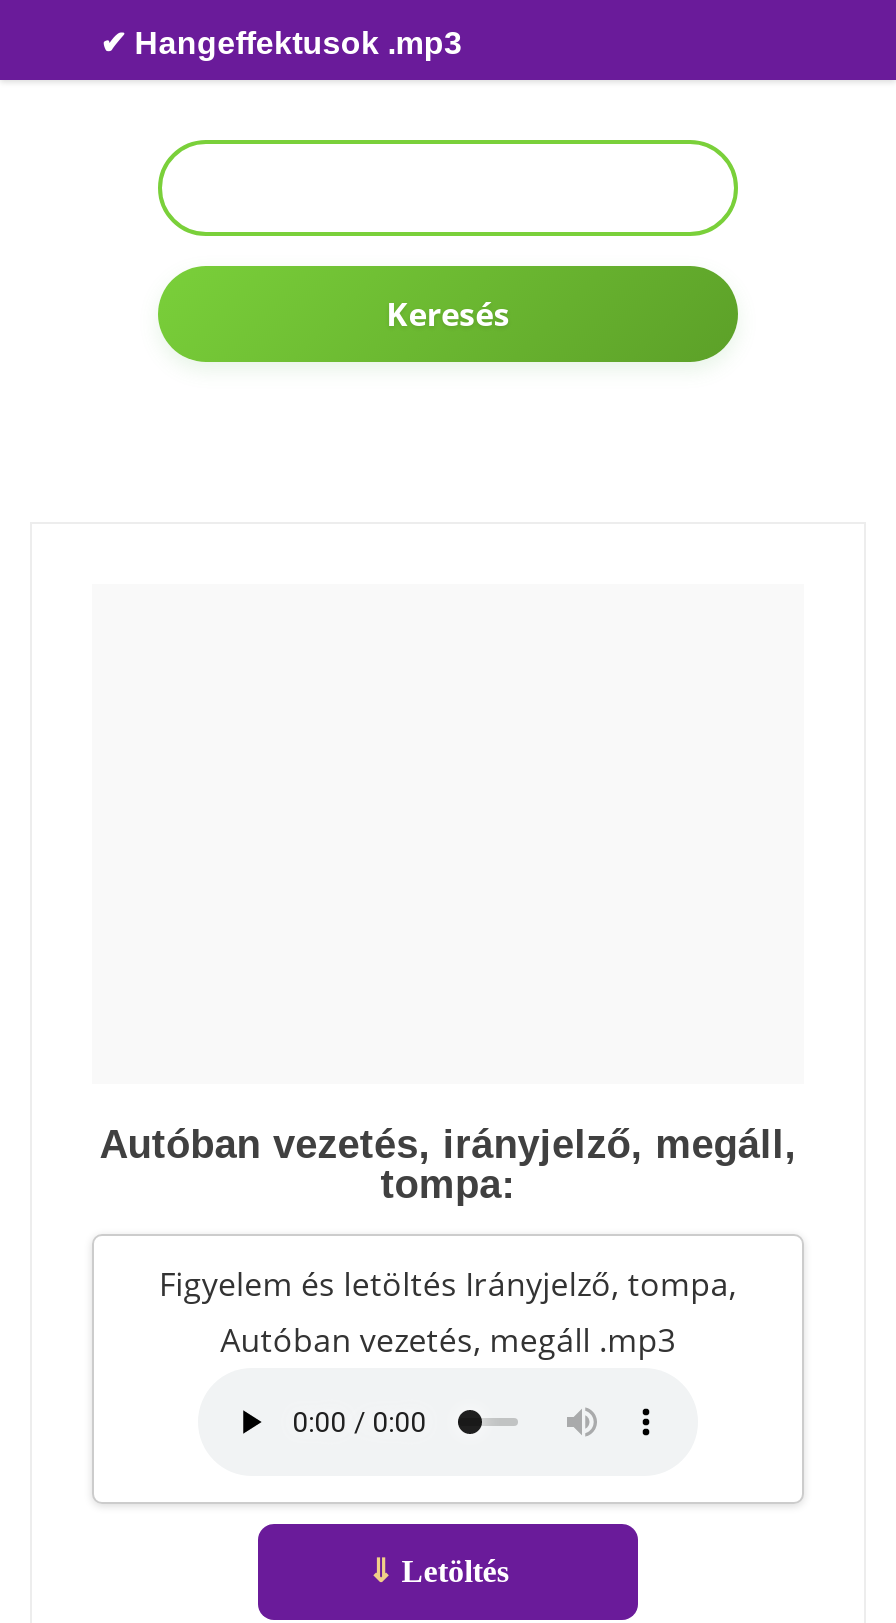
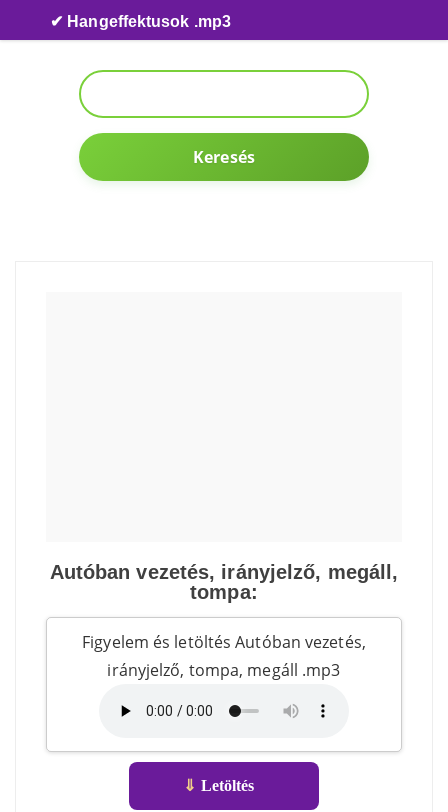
- Figyelem és letöltés Irányjelző, tompa,
+ Figyelem és letöltés Autóban vezetés,

- Autóban vezetés, megáll .mp3
+ irányjelző, tompa, megáll .mp3
